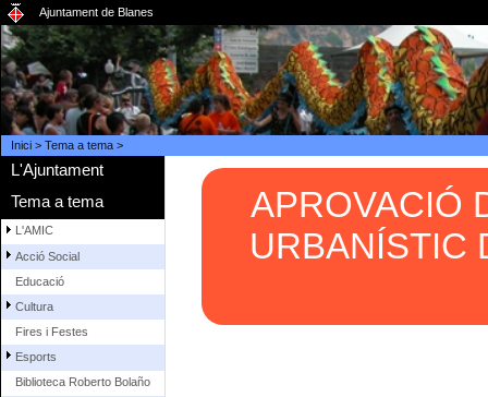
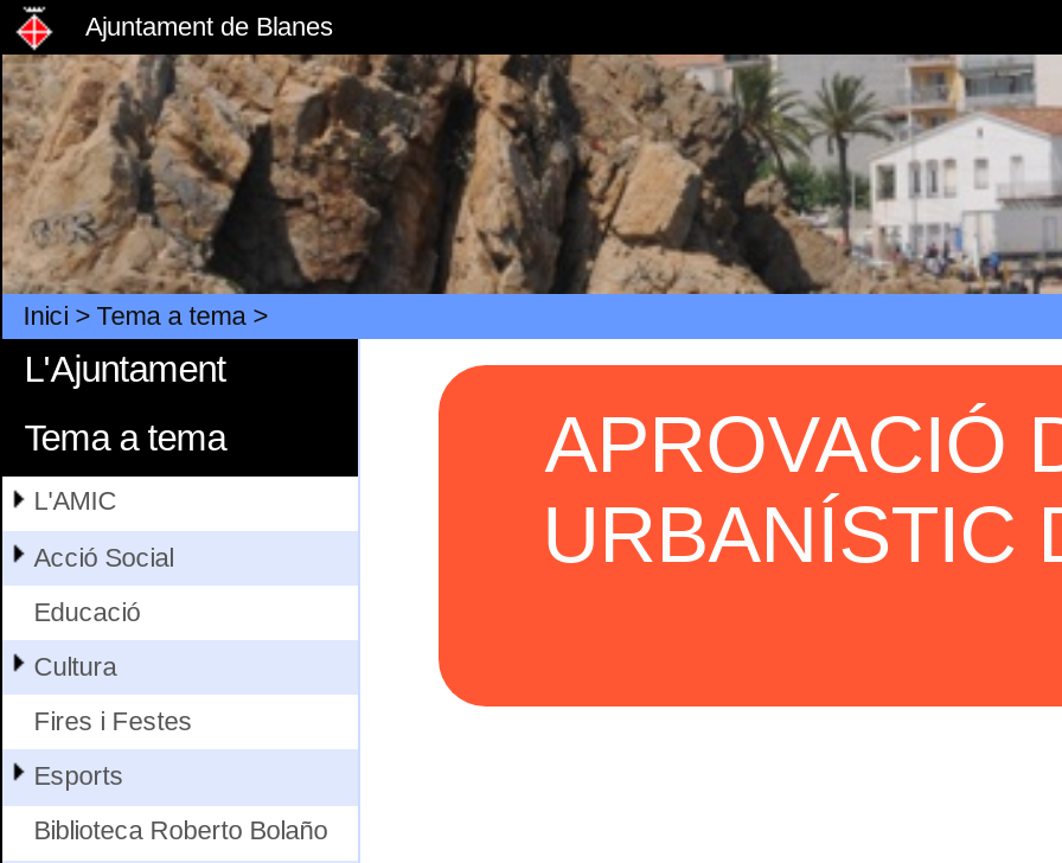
- [image]
+ [image]
